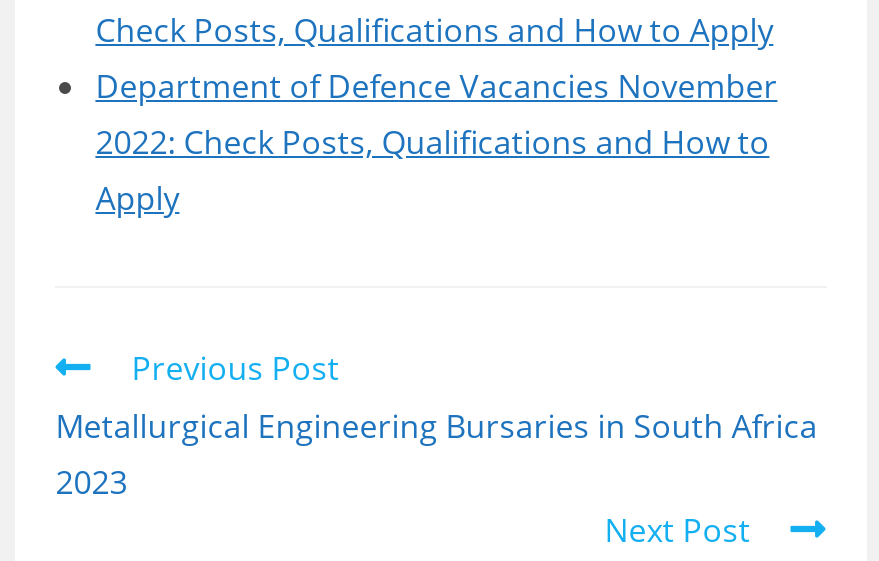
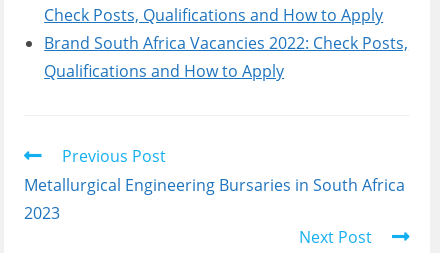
- Department of Defence Vacancies November
- 2022: Check Posts, Qualifications and How to
- Apply
+ Brand South Africa Vacancies 2022: Check Posts,
+ Qualifications and How to Apply
